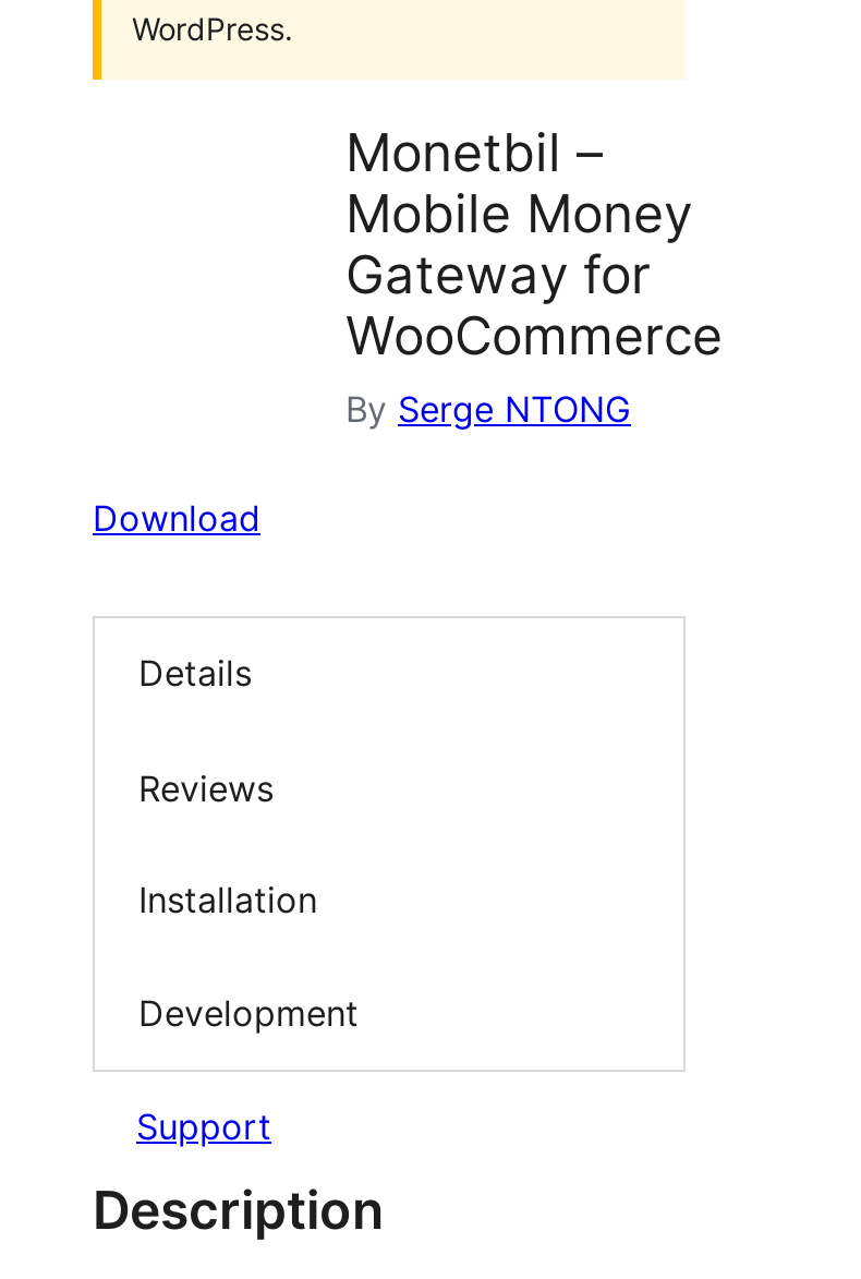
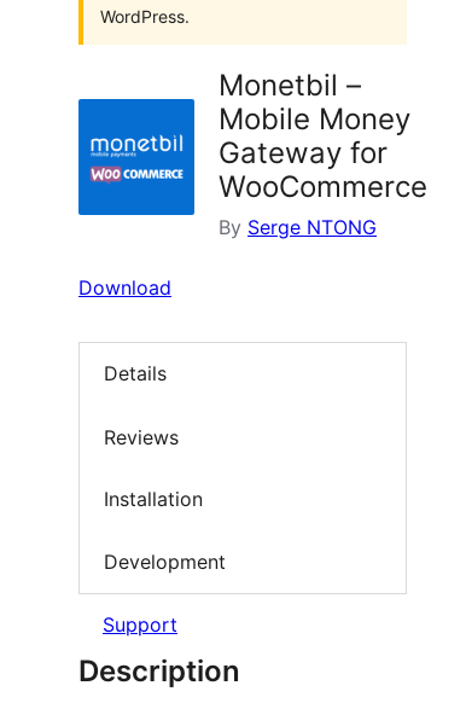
+ [image]
